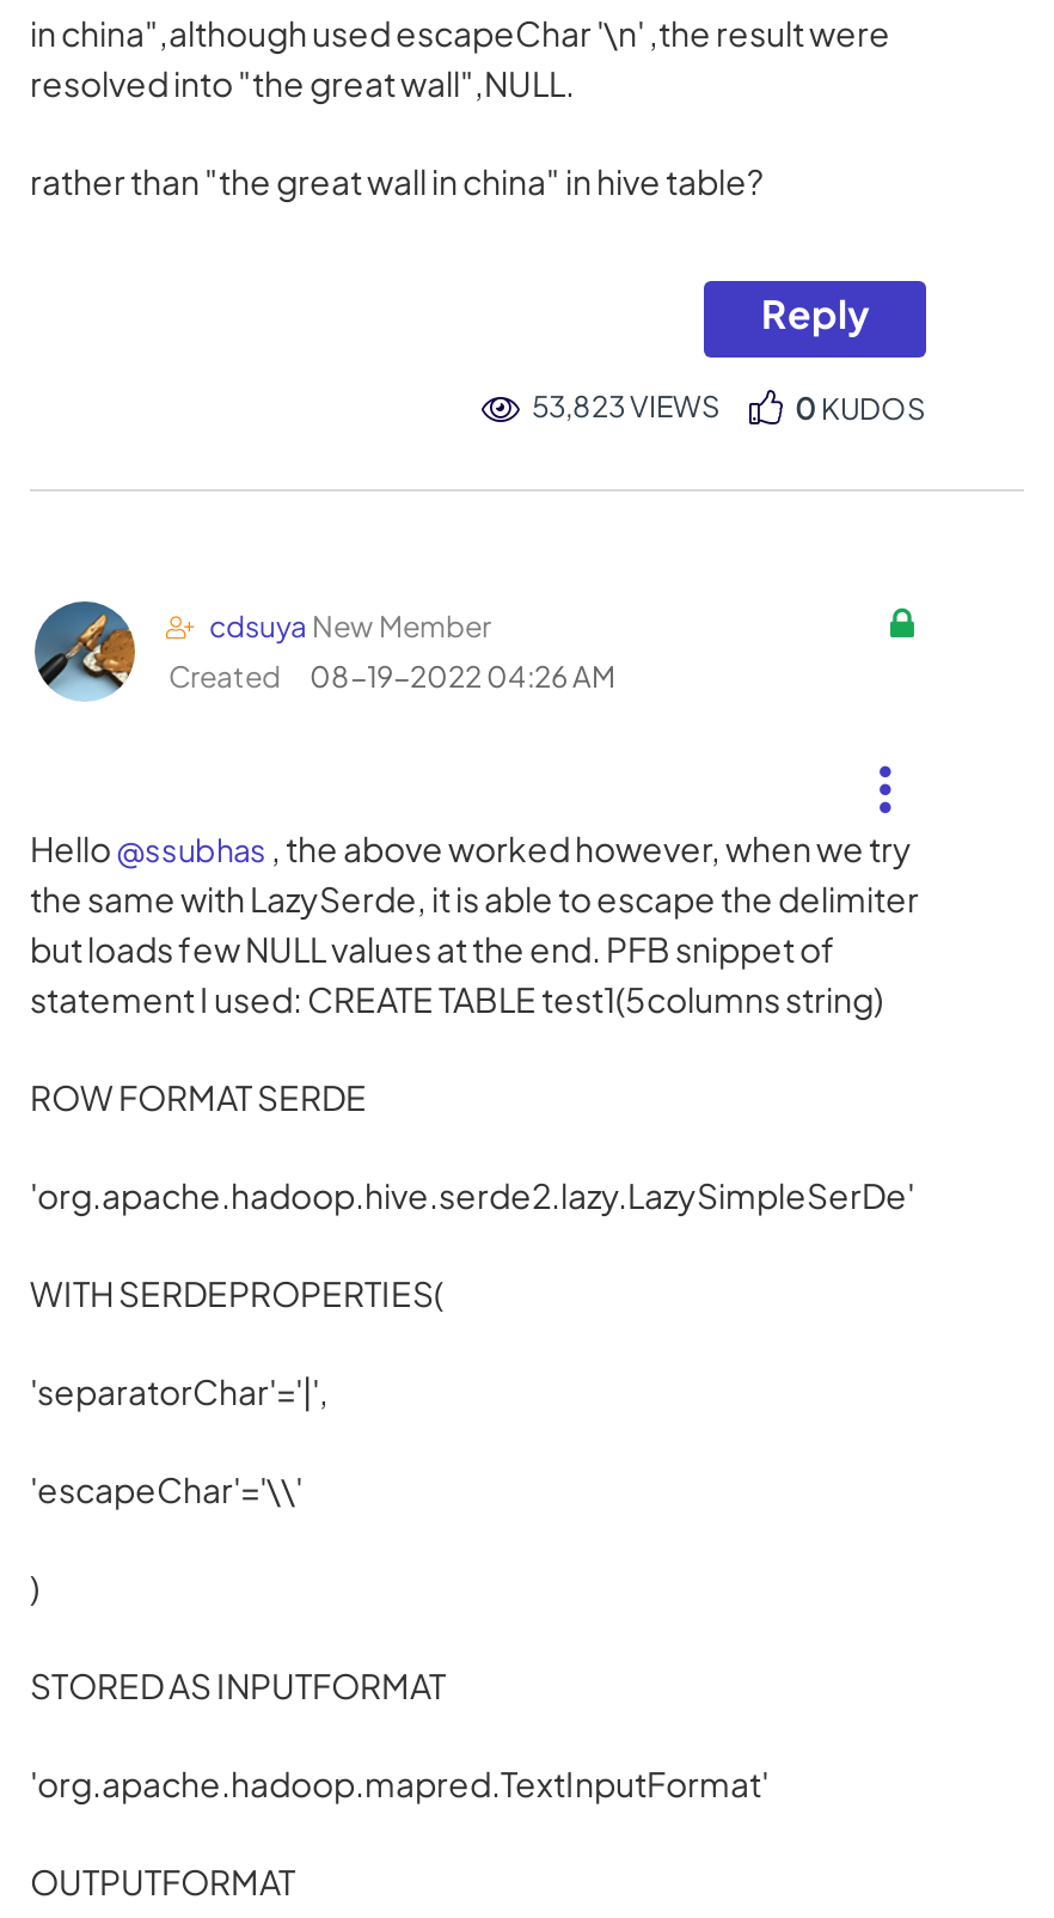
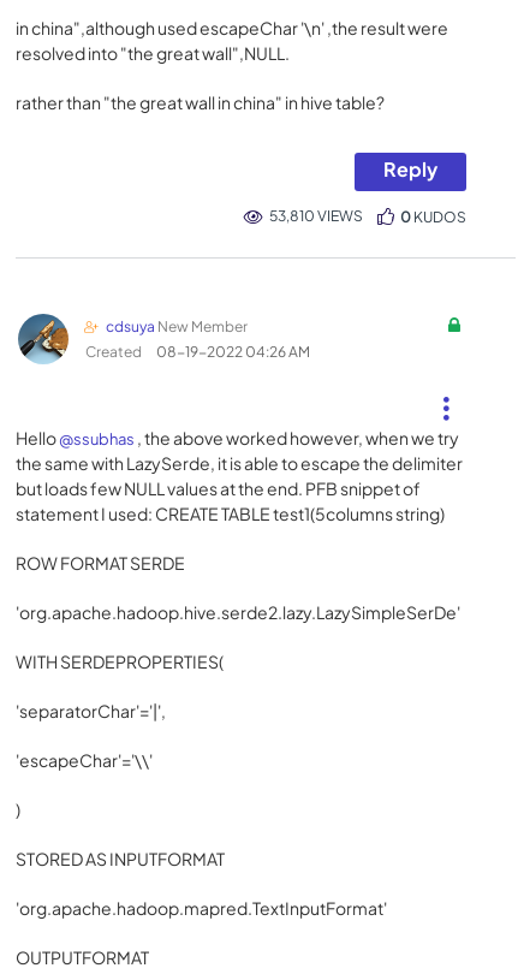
- 53,823 VIEWS
+ 53,810 VIEWS
